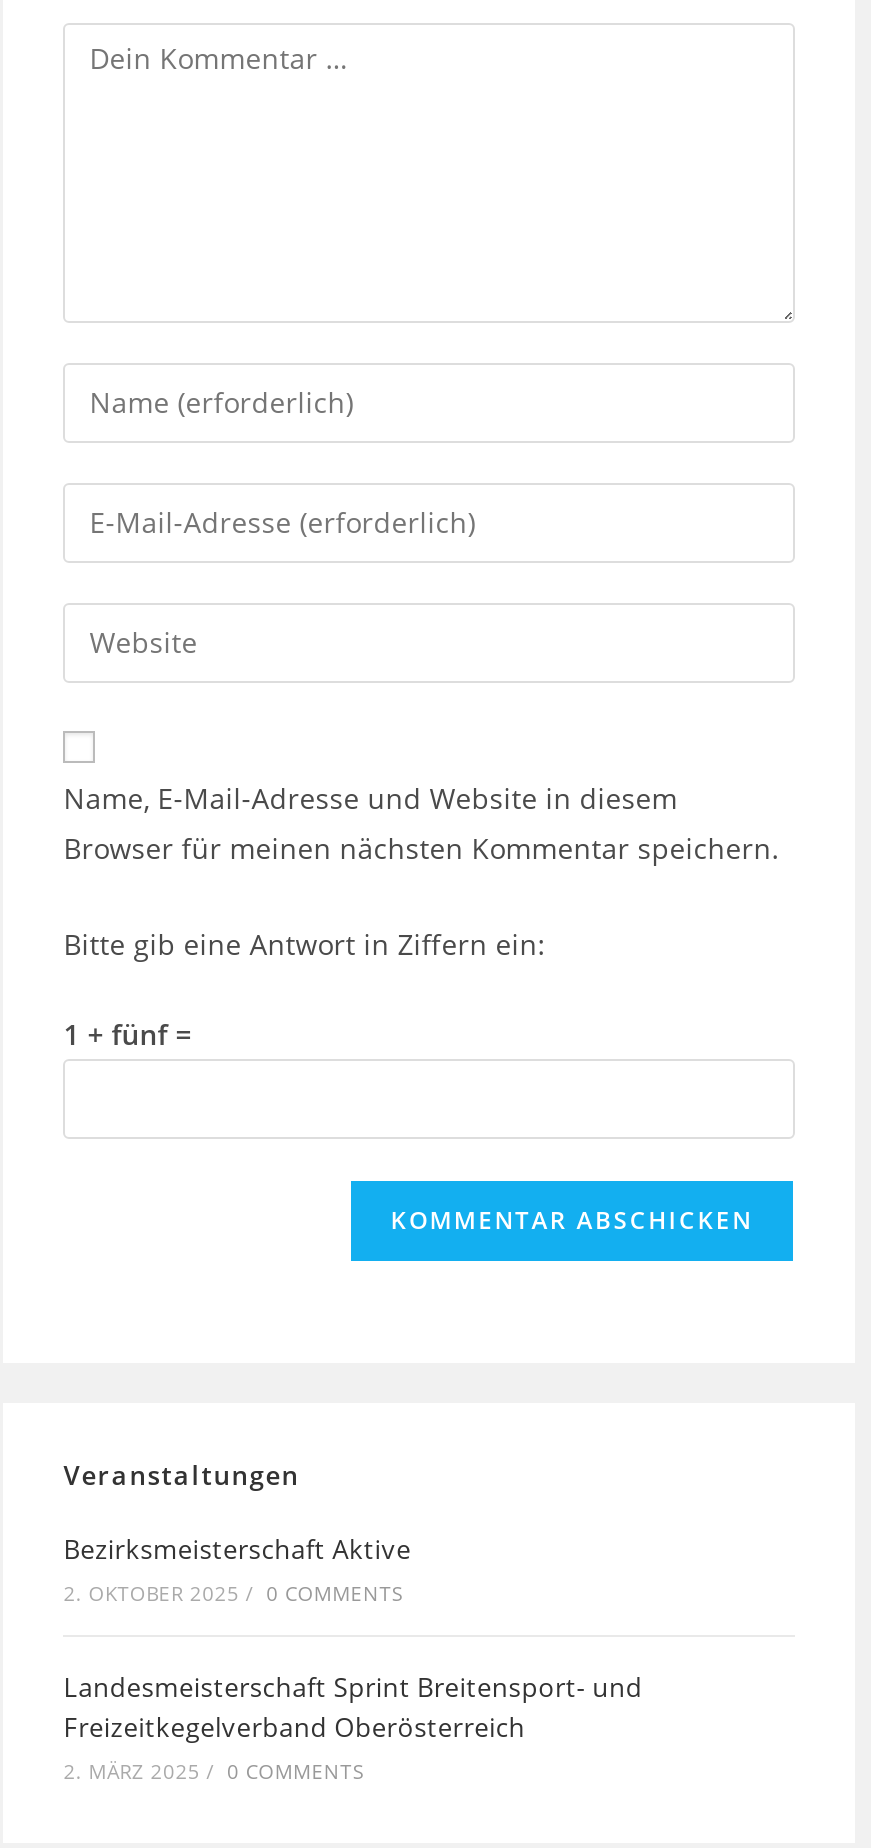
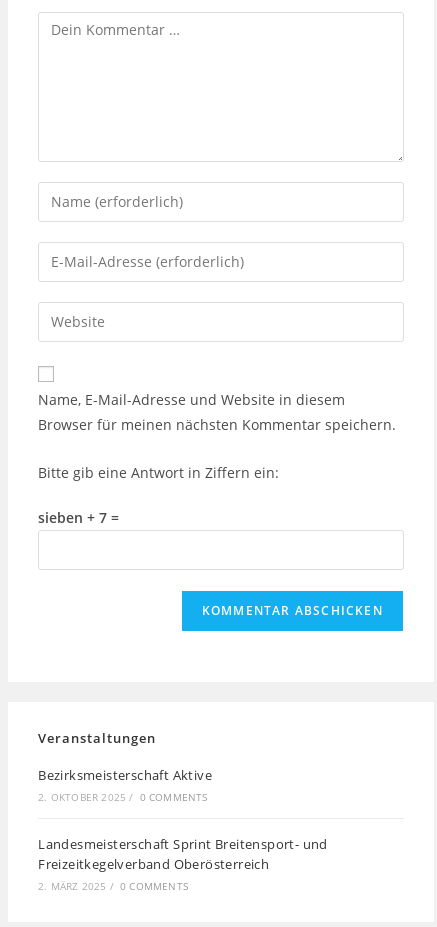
- 1 + fünf =
+ sieben + 7 =
